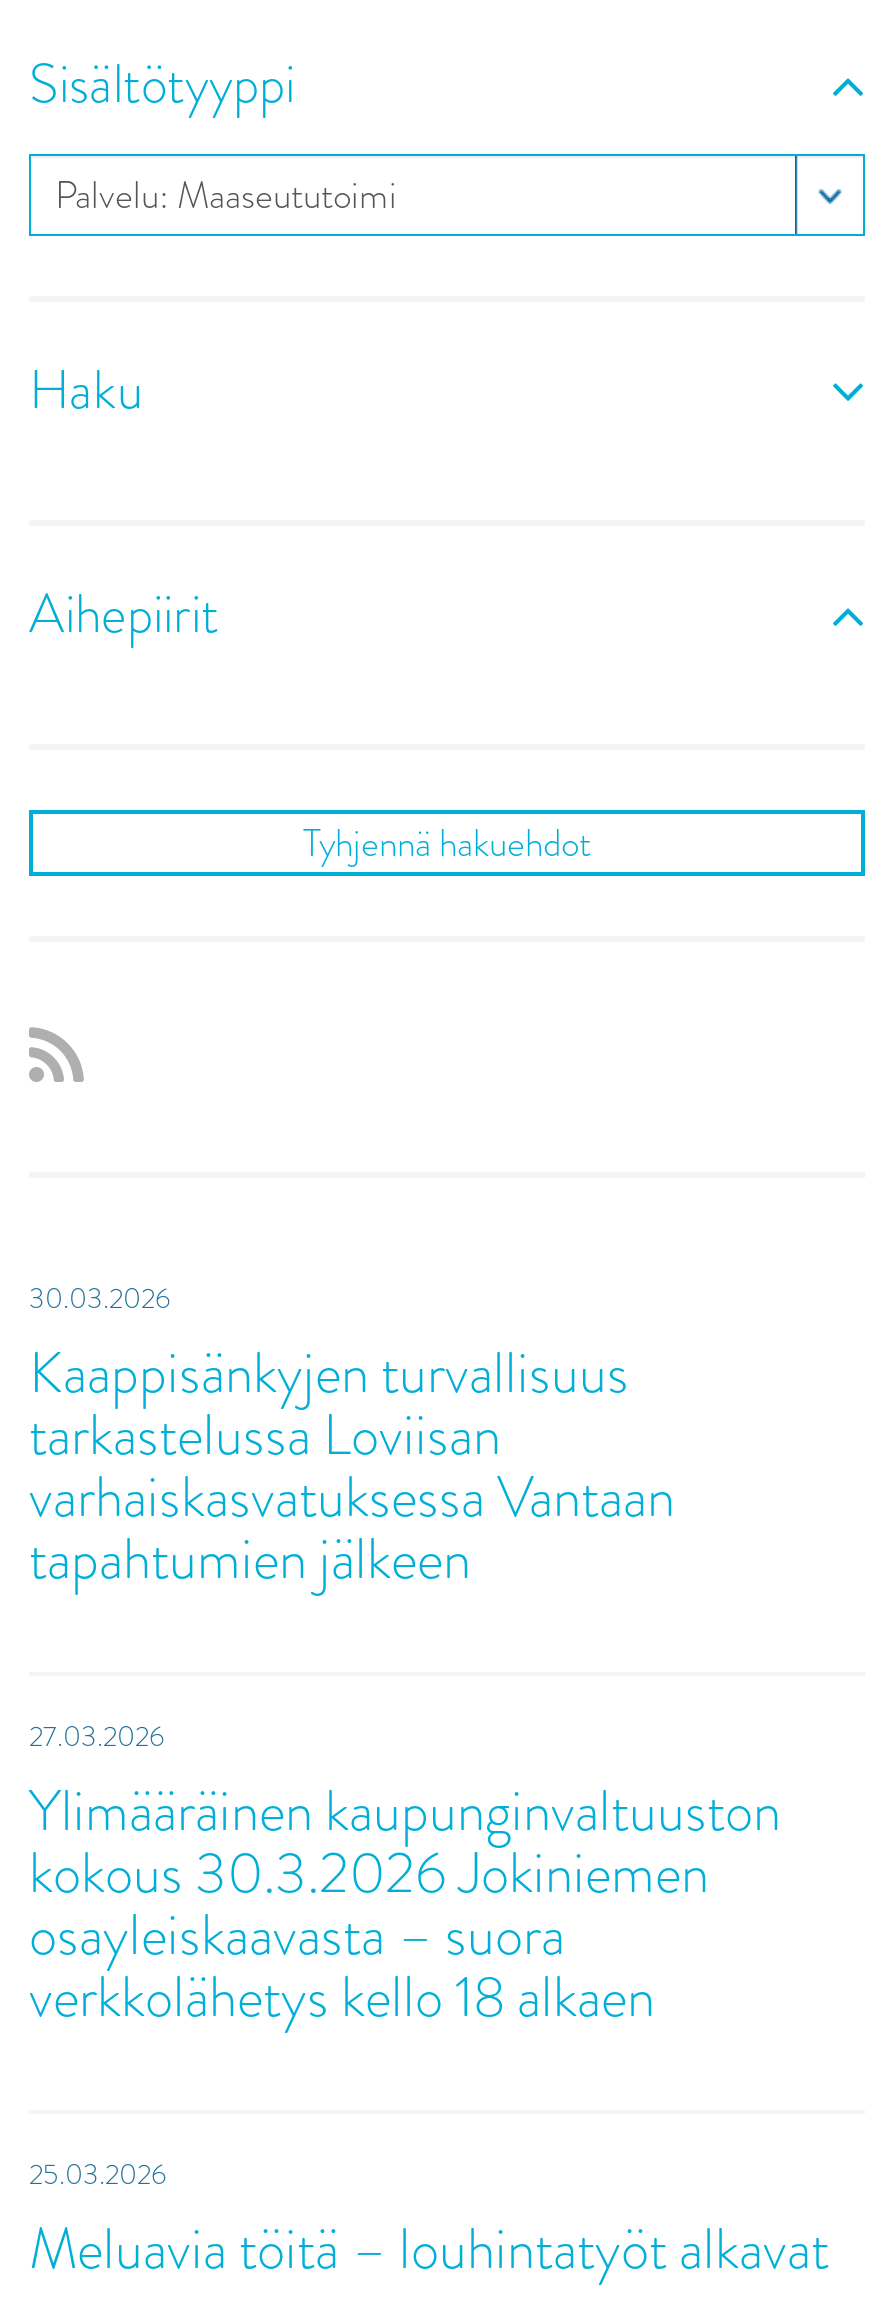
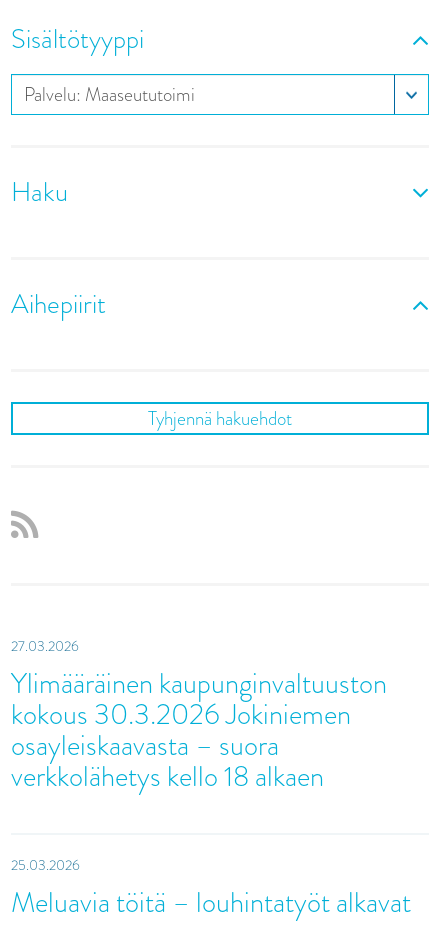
- 30.03.2026
- Kaappisänkyjen turvallisuus
- tarkastelussa Loviisan
- varhaiskasvatuksessa Vantaan
- tapahtumien jälkeen
